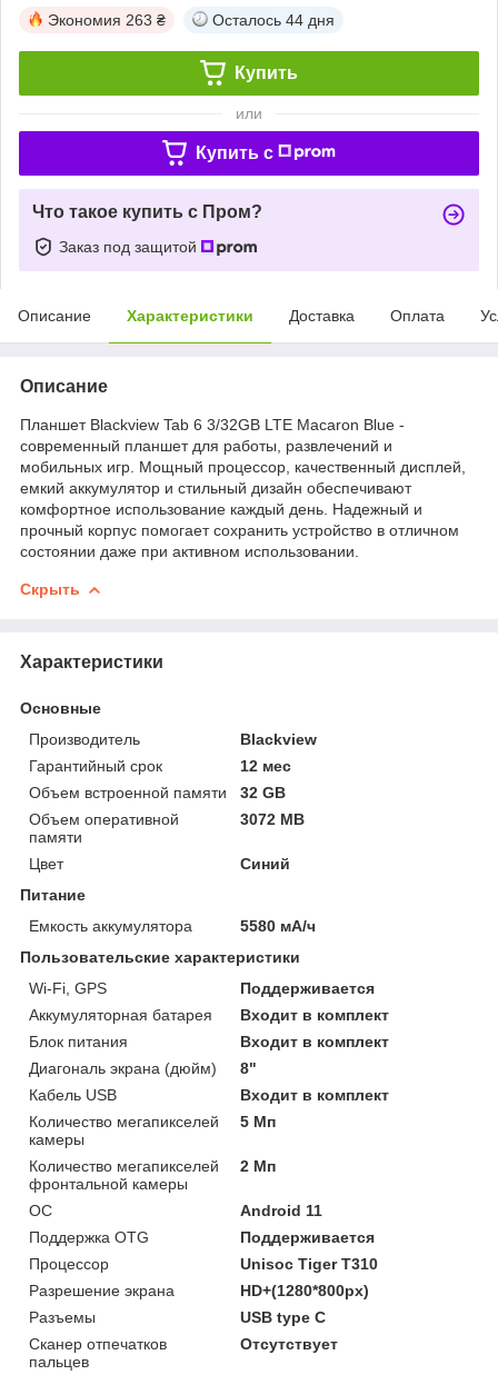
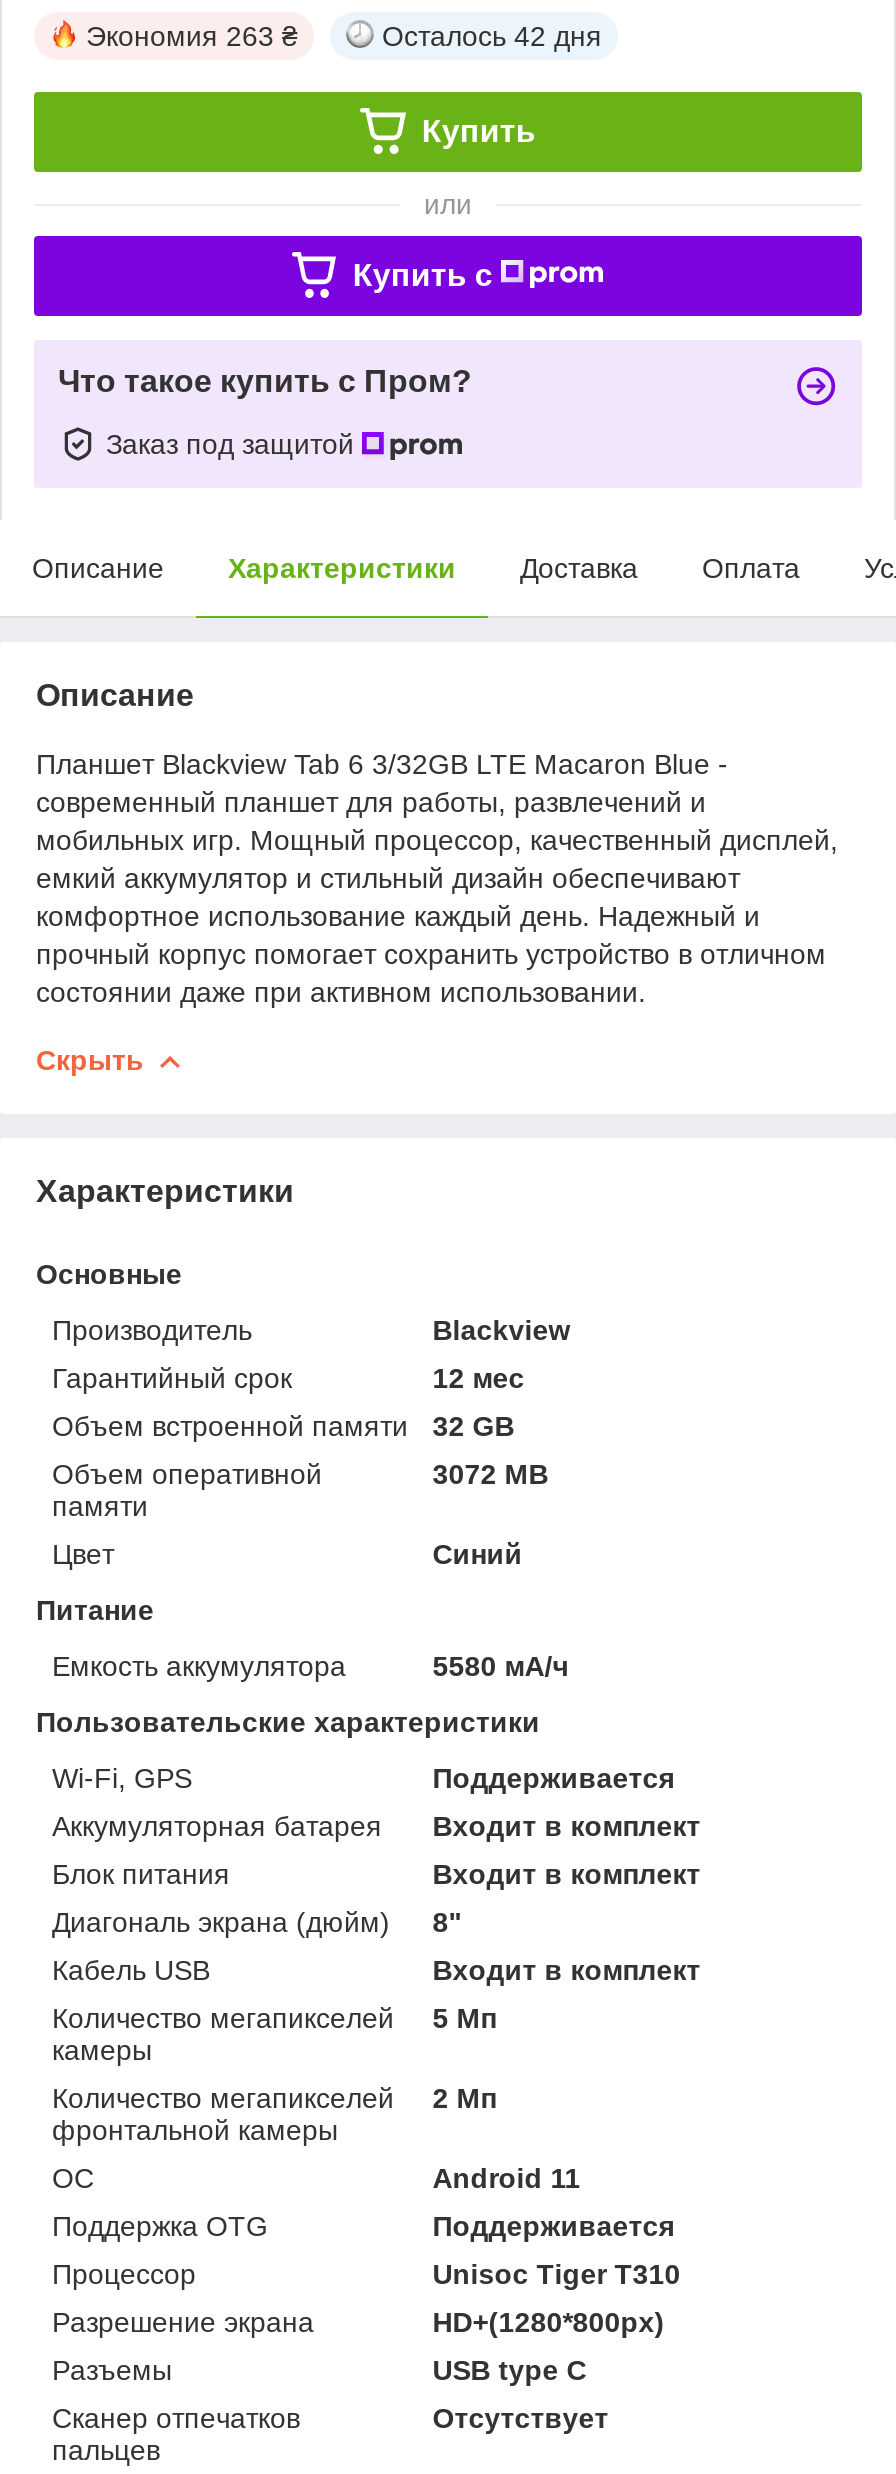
- Осталось 44 дня
+ Осталось 42 дня
